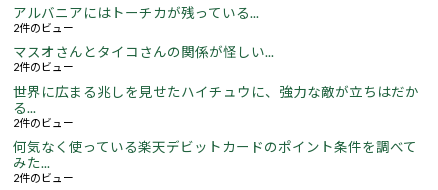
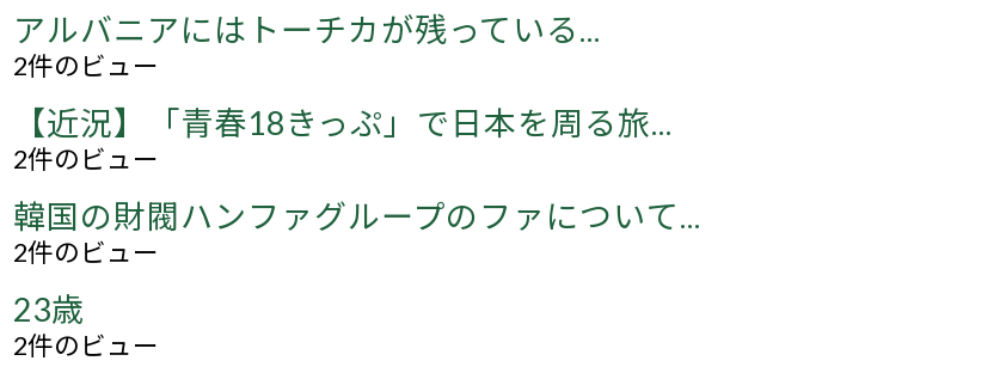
- マスオさんとタイコさんの関係が怪しい...
+ 【近況】「青春18きっぷ」で日本を周る旅...

- 世界に広まる兆しを見せたハイチュウに、強力な敵が立ちはだか
- る...
+ 韓国の財閥ハンファグループのファについて...

- 何気なく使っている楽天デビットカードのポイント条件を調べて
- みた...
+ 23歳
